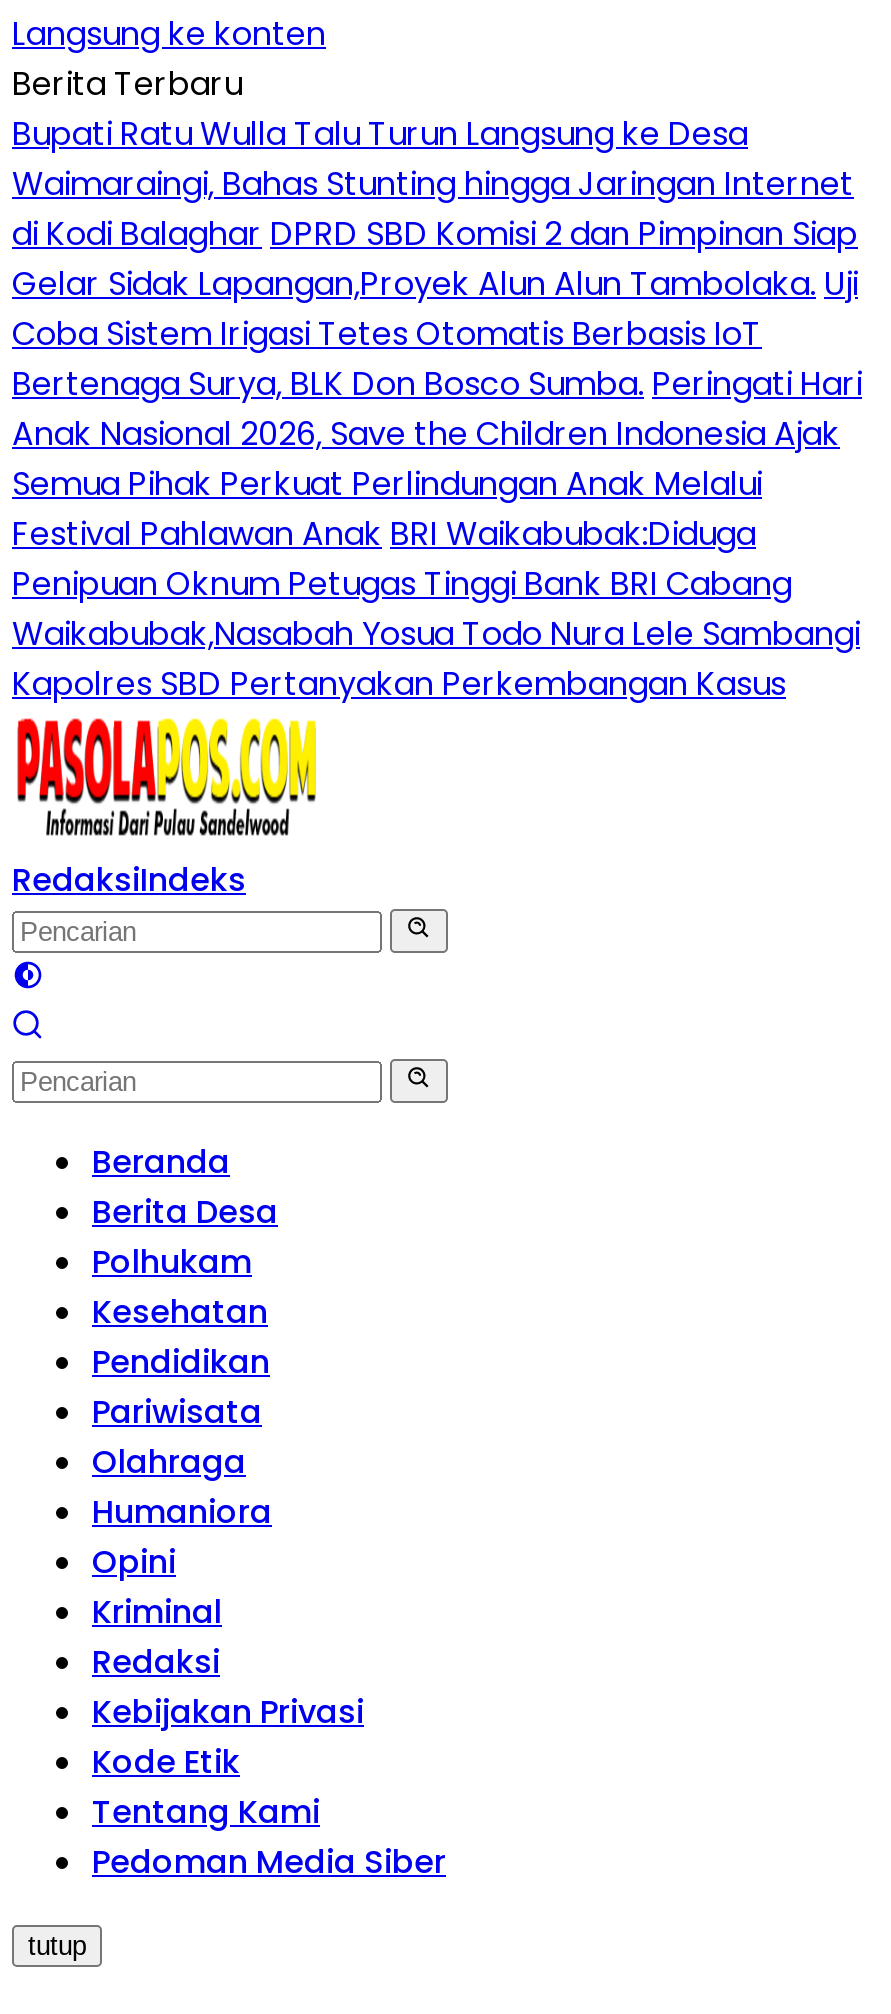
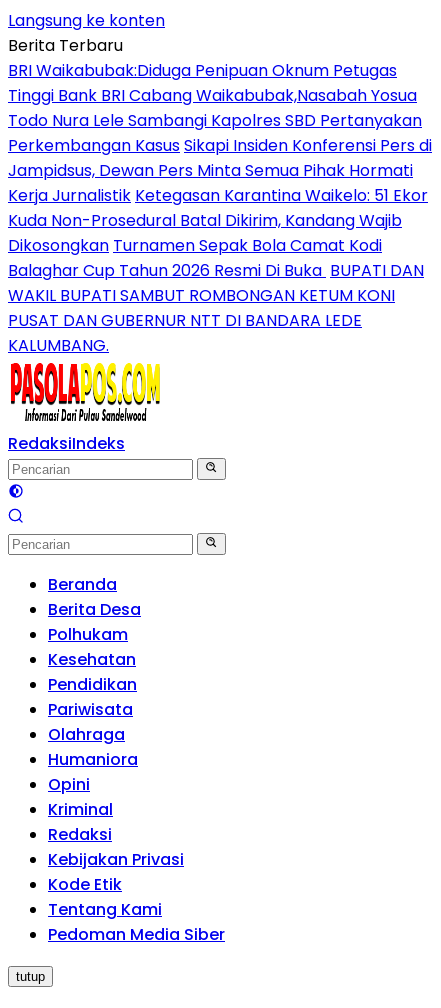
- Bupati Ratu Wulla Talu Turun Langsung ke Desa
- Waimaraingi, Bahas Stunting hingga Jaringan Internet
- di Kodi Balaghar DPRD SBD Komisi 2 dan Pimpinan Siap
- Gelar Sidak Lapangan,Proyek Alun Alun Tambolaka. Uji
- Coba Sistem Irigasi Tetes Otomatis Berbasis IoT
- Bertenaga Surya, BLK Don Bosco Sumba. Peringati Hari
- Anak Nasional 2026, Save the Children Indonesia Ajak
- Semua Pihak Perkuat Perlindungan Anak Melalui
- Festival Pahlawan Anak BRI Waikabubak:Diduga
- Penipuan Oknum Petugas Tinggi Bank BRI Cabang
- Waikabubak,Nasabah Yosua Todo Nura Lele Sambangi
- Kapolres SBD Pertanyakan Perkembangan Kasus
+ BRI Waikabubak:Diduga Penipuan Oknum Petugas
+ Tinggi Bank BRI Cabang Waikabubak,Nasabah Yosua
+ Todo Nura Lele Sambangi Kapolres SBD Pertanyakan
+ Perkembangan Kasus Sikapi Insiden Konferensi Pers di
+ Jampidsus, Dewan Pers Minta Semua Pihak Hormati
+ Kerja Jurnalistik Ketegasan Karantina Waikelo: 51 Ekor
+ Kuda Non-Prosedural Batal Dikirim, Kandang Wajib
+ Dikosongkan Turnamen Sepak Bola Camat Kodi
+ Balaghar Cup Tahun 2026 Resmi Di Buka BUPATI DAN
+ WAKIL BUPATI SAMBUT ROMBONGAN KETUM KONI
+ PUSAT DAN GUBERNUR NTT DI BANDARA LEDE
+ KALUMBANG.
